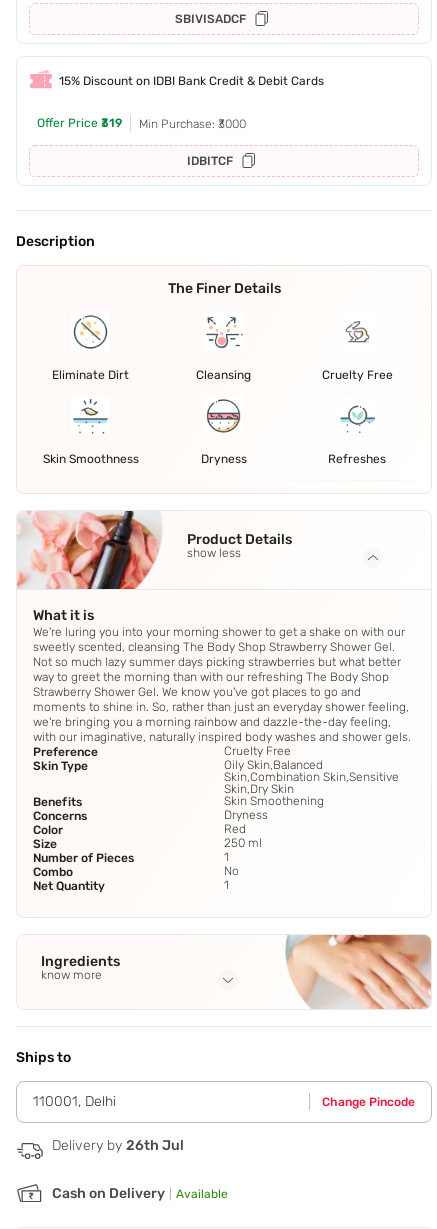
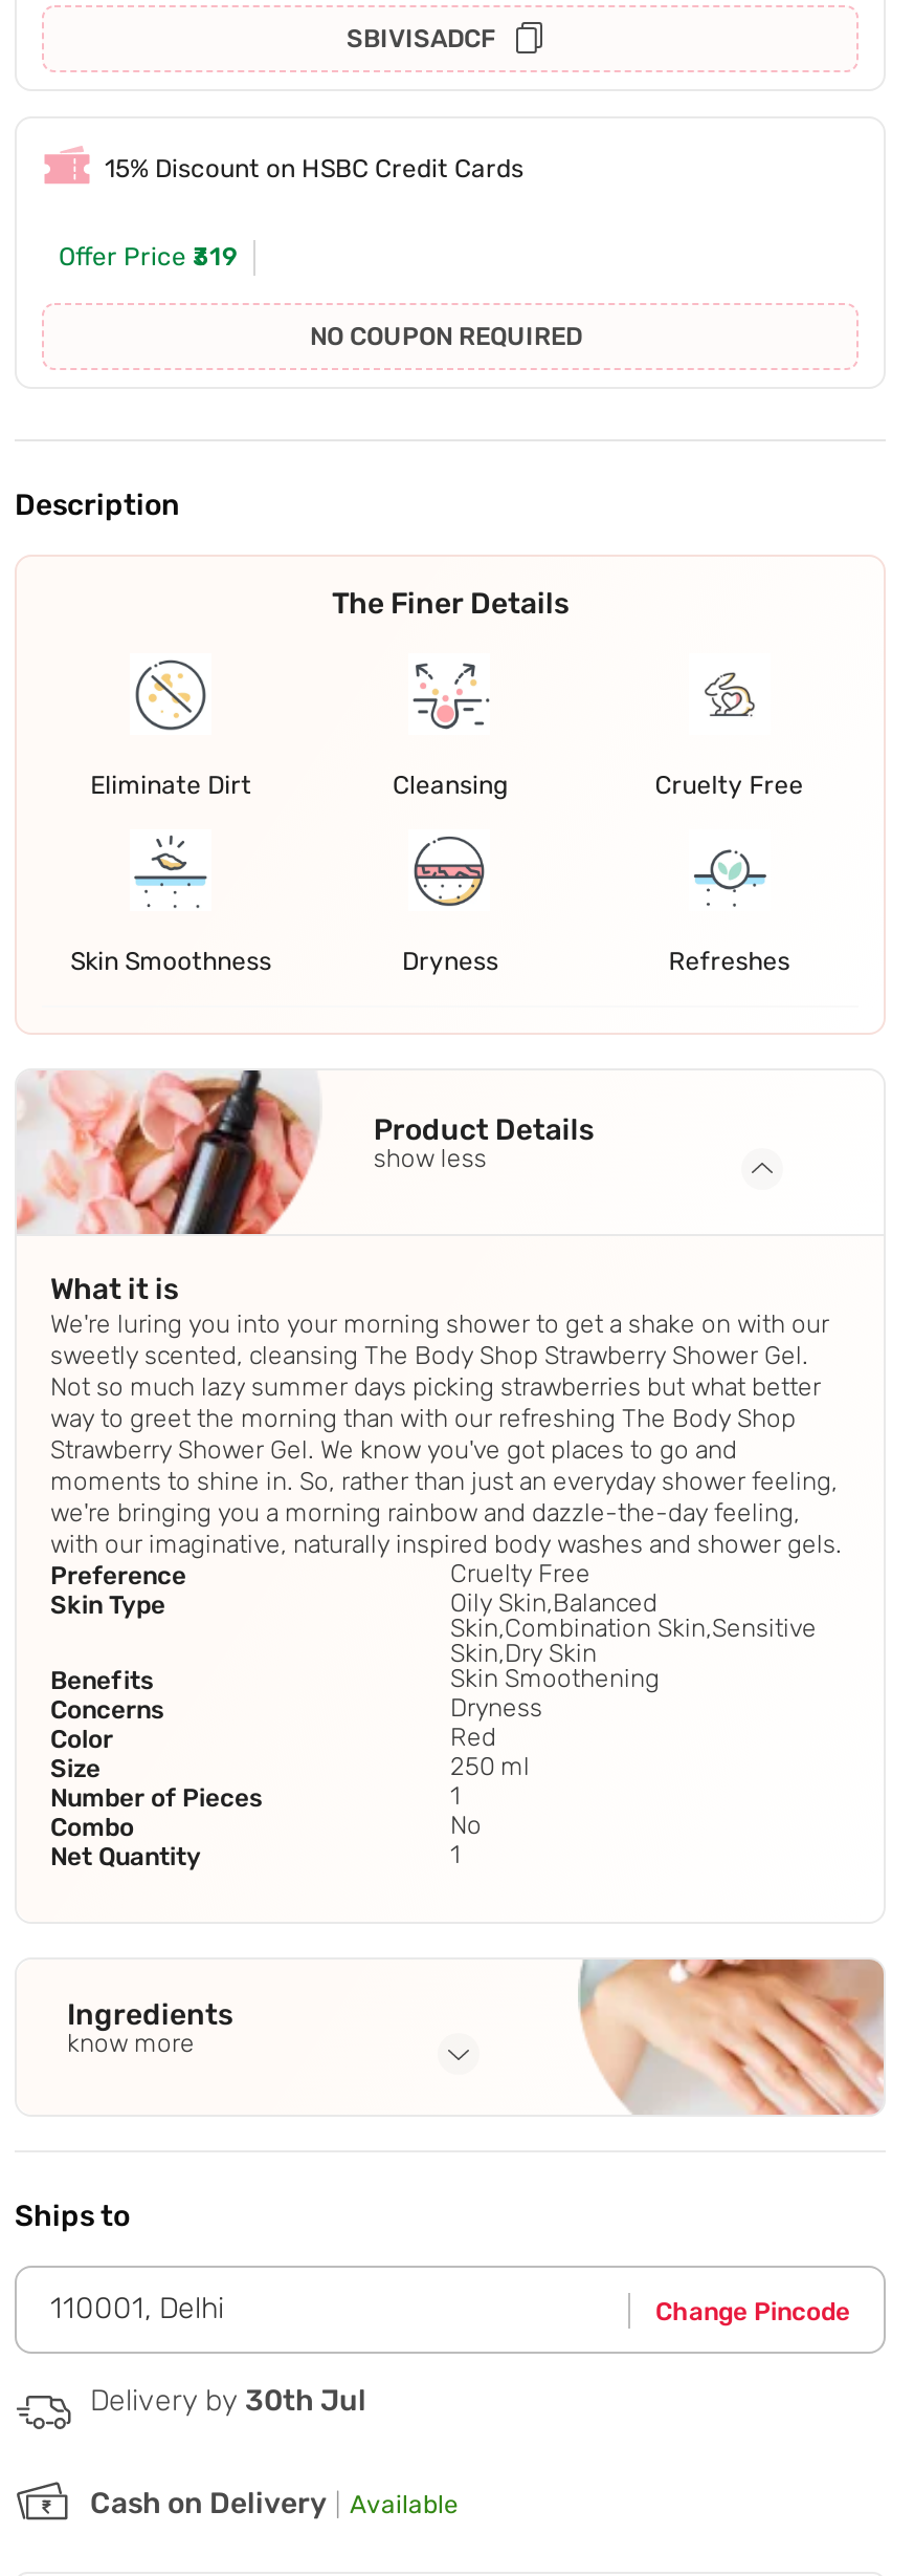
- 15% Discount on IDBI Bank Credit & Debit Cards
+ 15% Discount on HSBC Credit Cards

- Min Purchase: ₹3000
- IDBITCF
+ NO COUPON REQUIRED

- Delivery by 26th Jul
+ Delivery by 30th Jul
